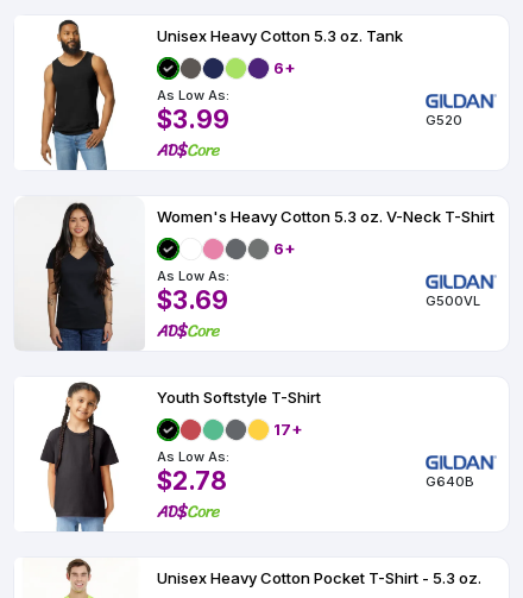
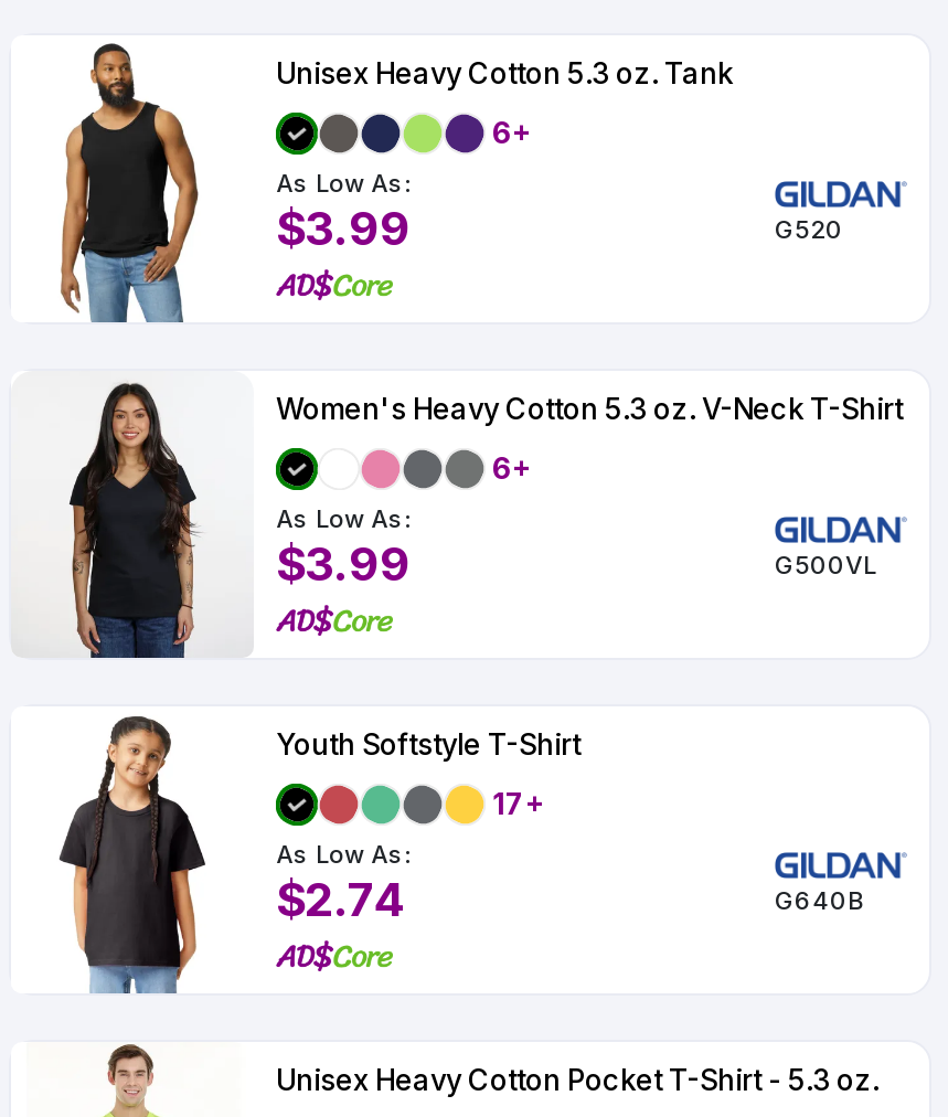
- $3.69
+ $3.99

- $2.78
+ $2.74
